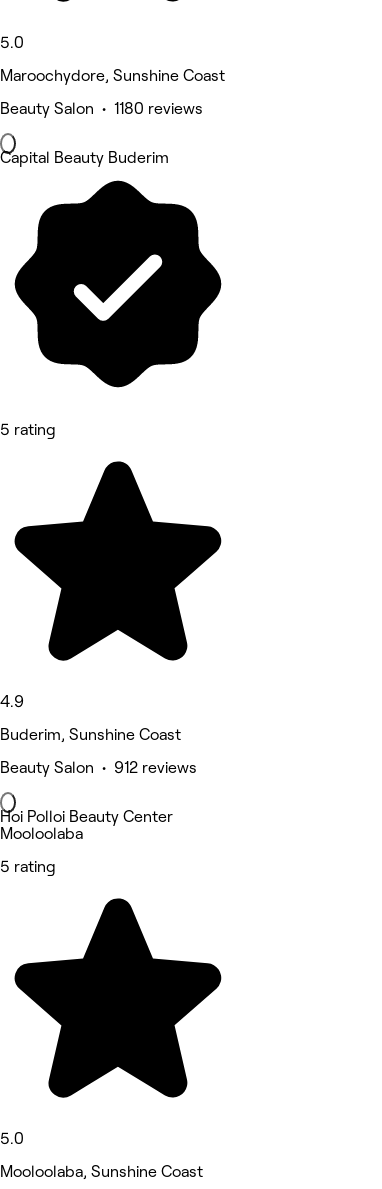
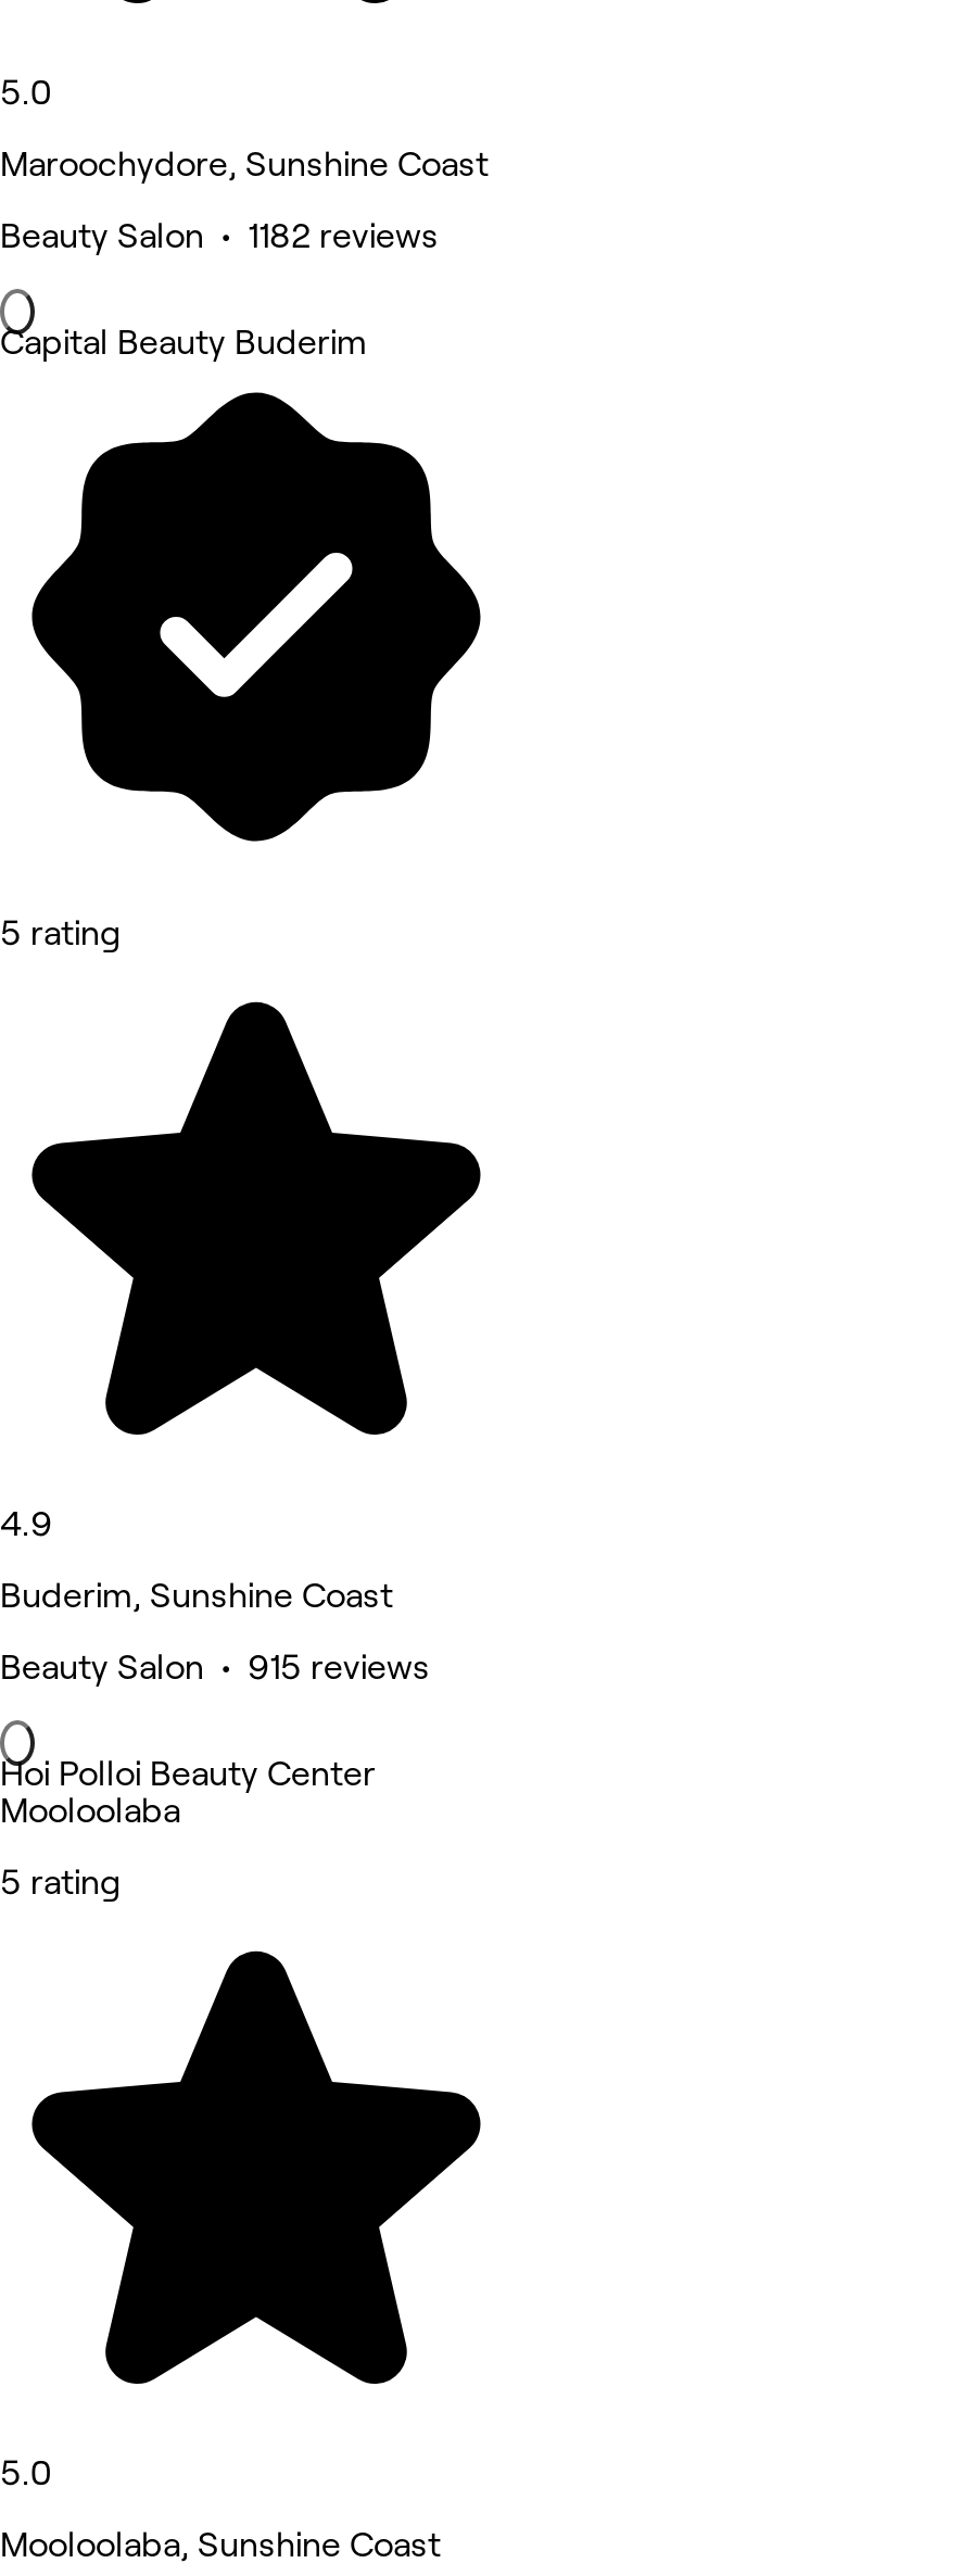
- Beauty Salon • 1180 reviews
+ Beauty Salon • 1182 reviews

- Beauty Salon • 912 reviews
+ Beauty Salon • 915 reviews
